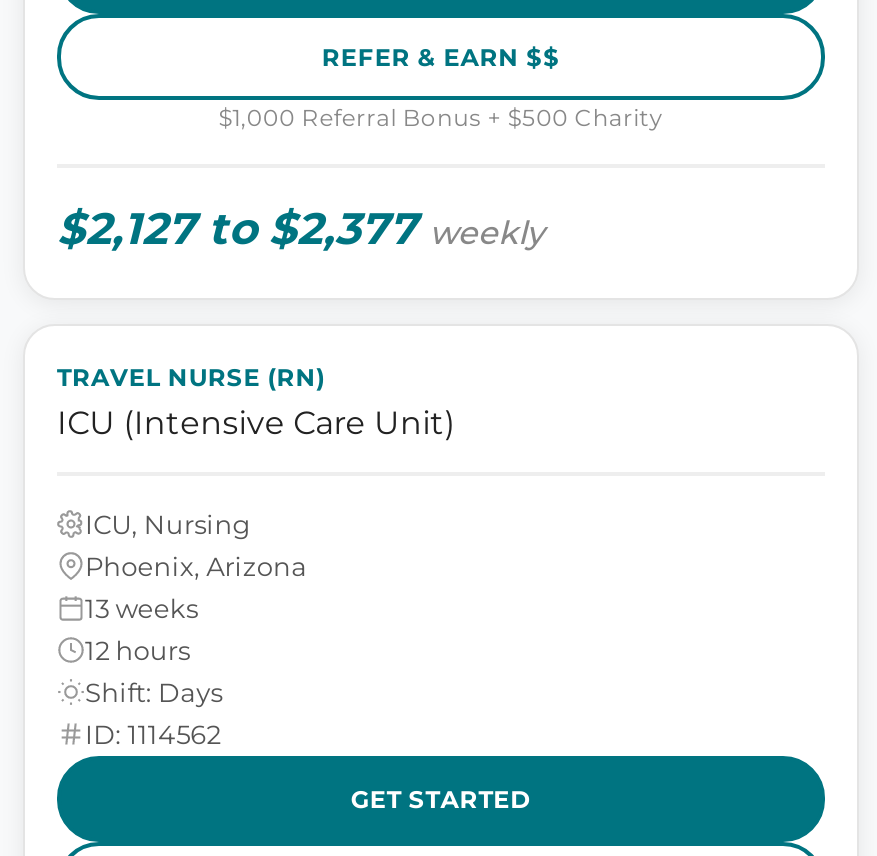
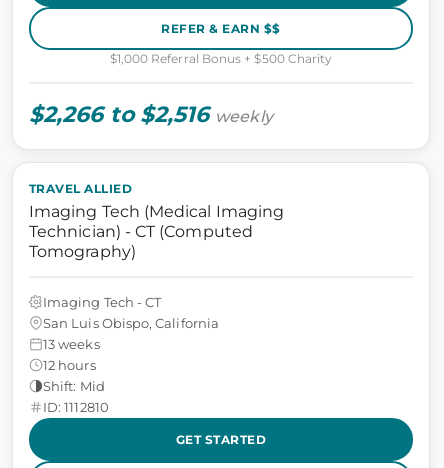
- $2,127 to $2,377 weekly
+ $2,266 to $2,516 weekly

- TRAVEL NURSE (RN)
- ICU (Intensive Care Unit)
+ TRAVEL ALLIED
+ Imaging Tech (Medical Imaging
+ Technician) - CT (Computed
+ Tomography)

- ICU, Nursing
- Phoenix, Arizona
+ Imaging Tech - CT
+ San Luis Obispo, California

- Shift: Days
+ Shift: Mid

- ID: 1114562
+ ID: 1112810
